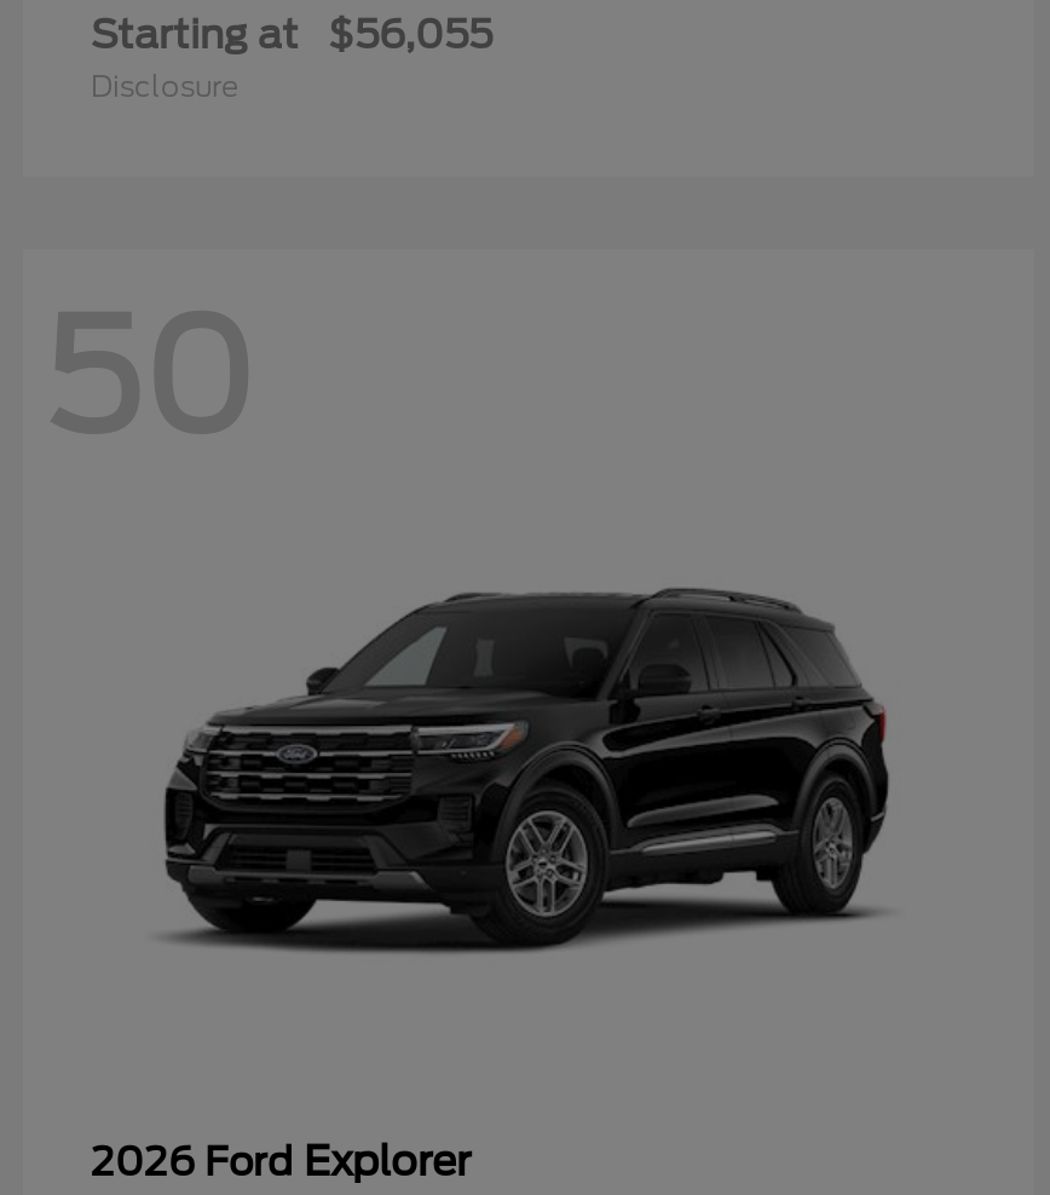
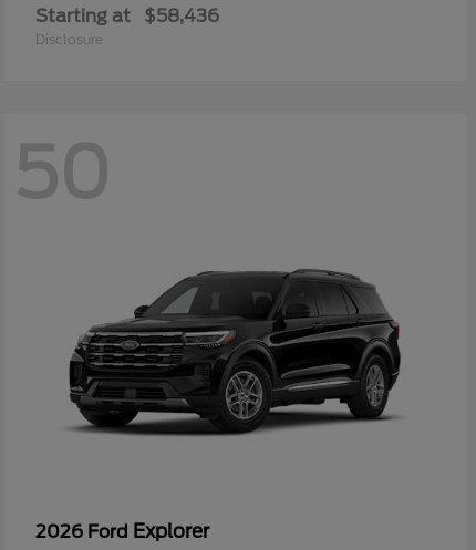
- Starting at $56,055
+ Starting at $58,436
